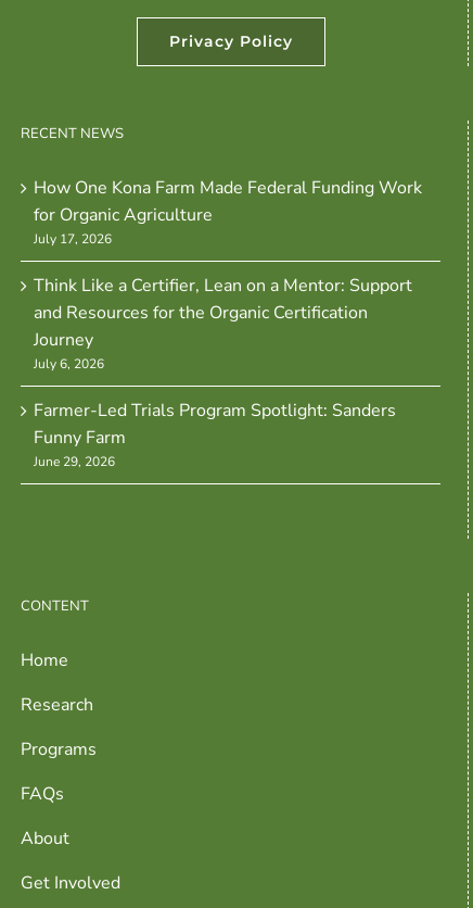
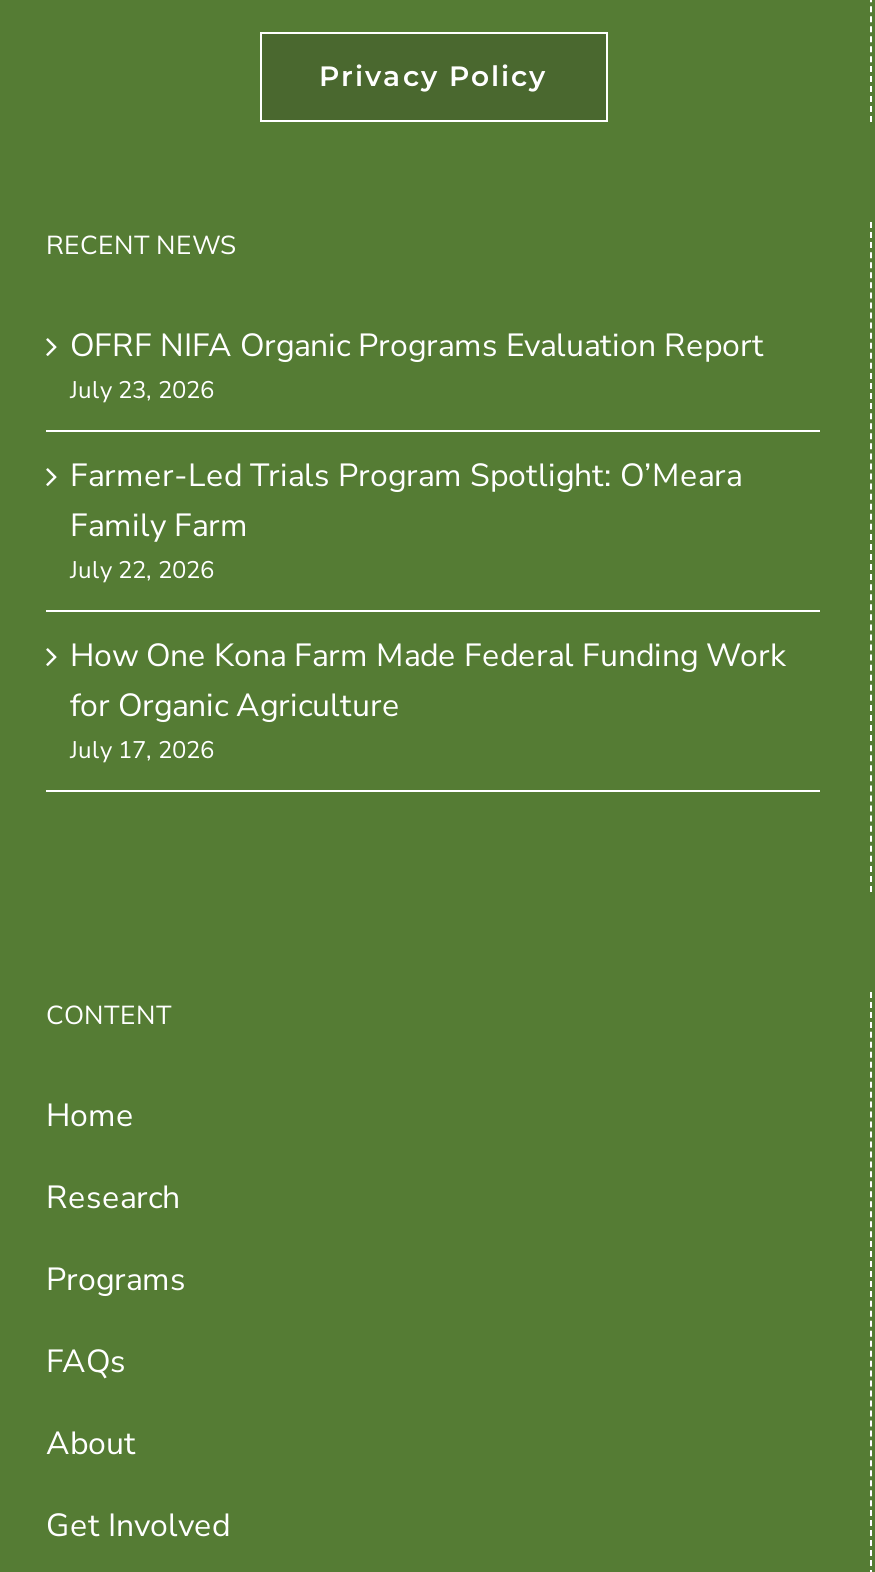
+ OFRF NIFA Organic Programs Evaluation Report
+ July 23, 2026
+ Farmer-Led Trials Program Spotlight: O’Meara
+ Family Farm
+ July 22, 2026

moved down: How One Kona Farm Made Federal Funding Work | for Organic Agriculture | July 17, 2026

- Think Like a Certifier, Lean on a Mentor: Support
- and Resources for the Organic Certification
- Journey
- July 6, 2026
- Farmer-Led Trials Program Spotlight: Sanders
- Funny Farm
- June 29, 2026
